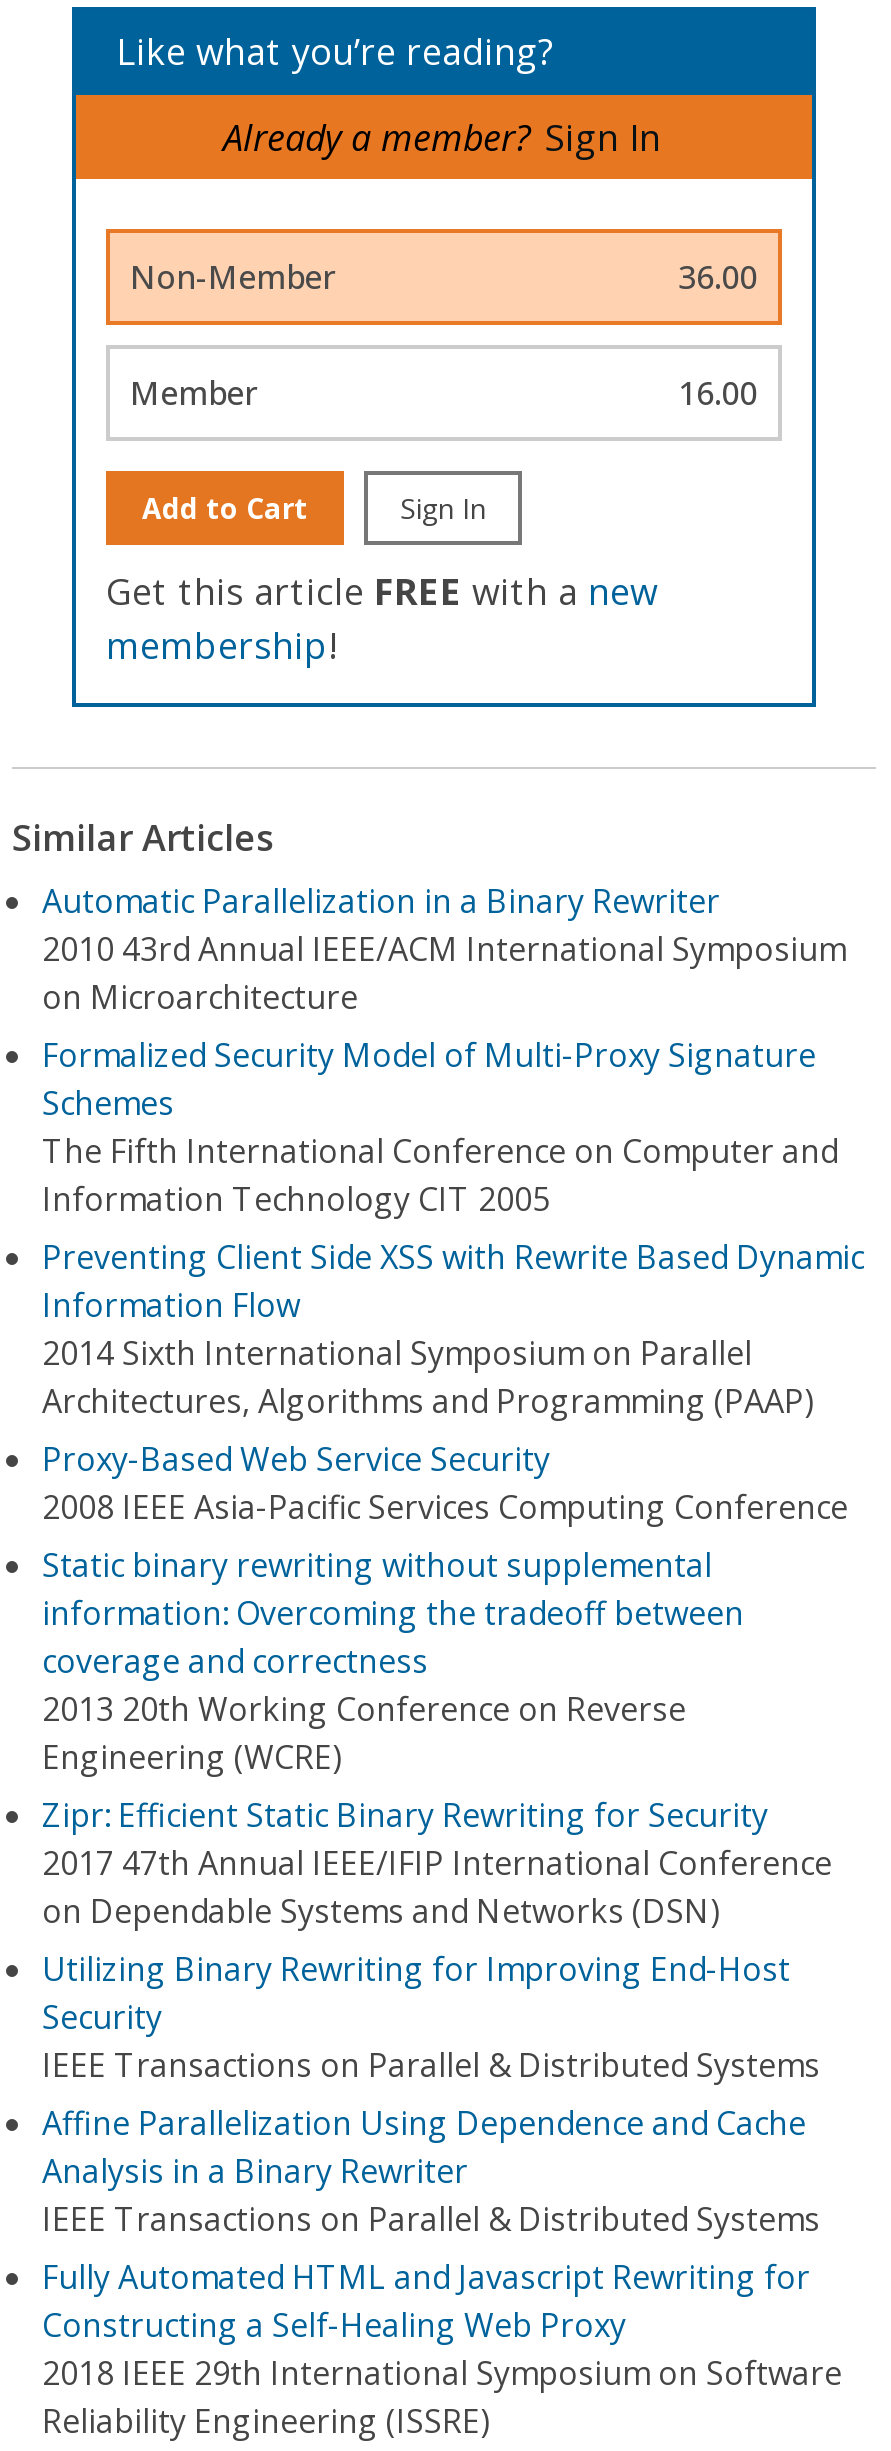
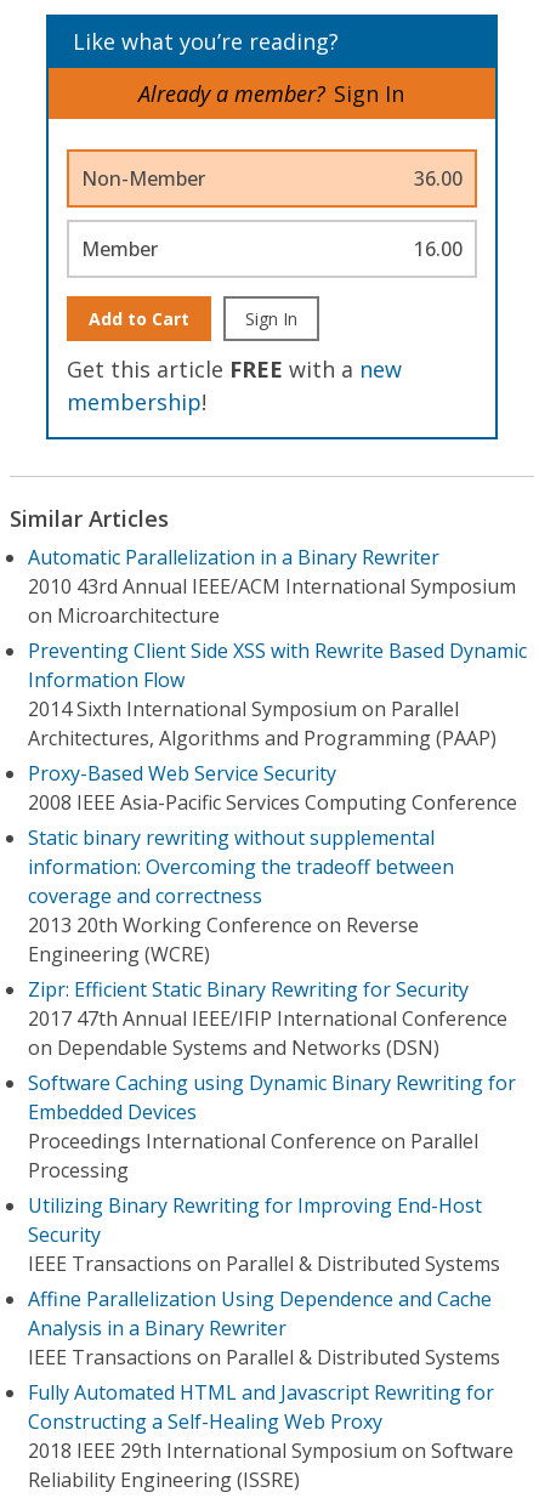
- Formalized Security Model of Multi-Proxy Signature
- Schemes
- The Fifth International Conference on Computer and
- Information Technology CIT 2005

moved up: Preventing Client Side XSS with Rewrite Based Dynamic | Information Flow | 2014 Sixth International Symposium on Parallel | ... | 2017 47th Annual IEEE/IFIP International Conference | on Dependable Systems and Networks (DSN)

+ Software Caching using Dynamic Binary Rewriting for
+ Embedded Devices
+ Proceedings International Conference on Parallel
+ Processing
